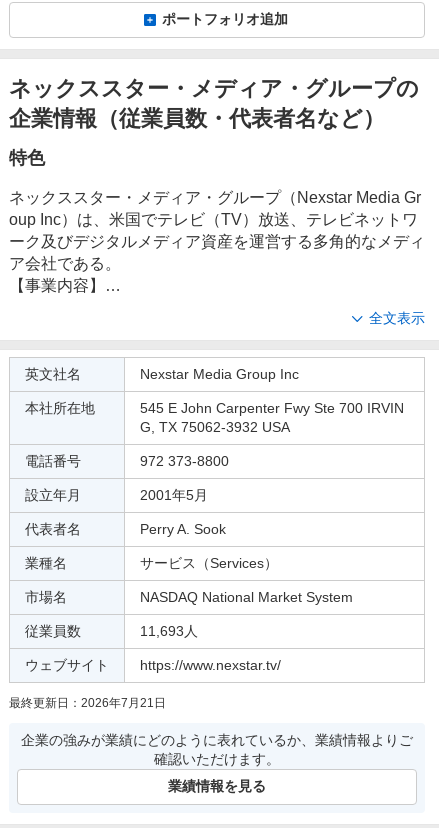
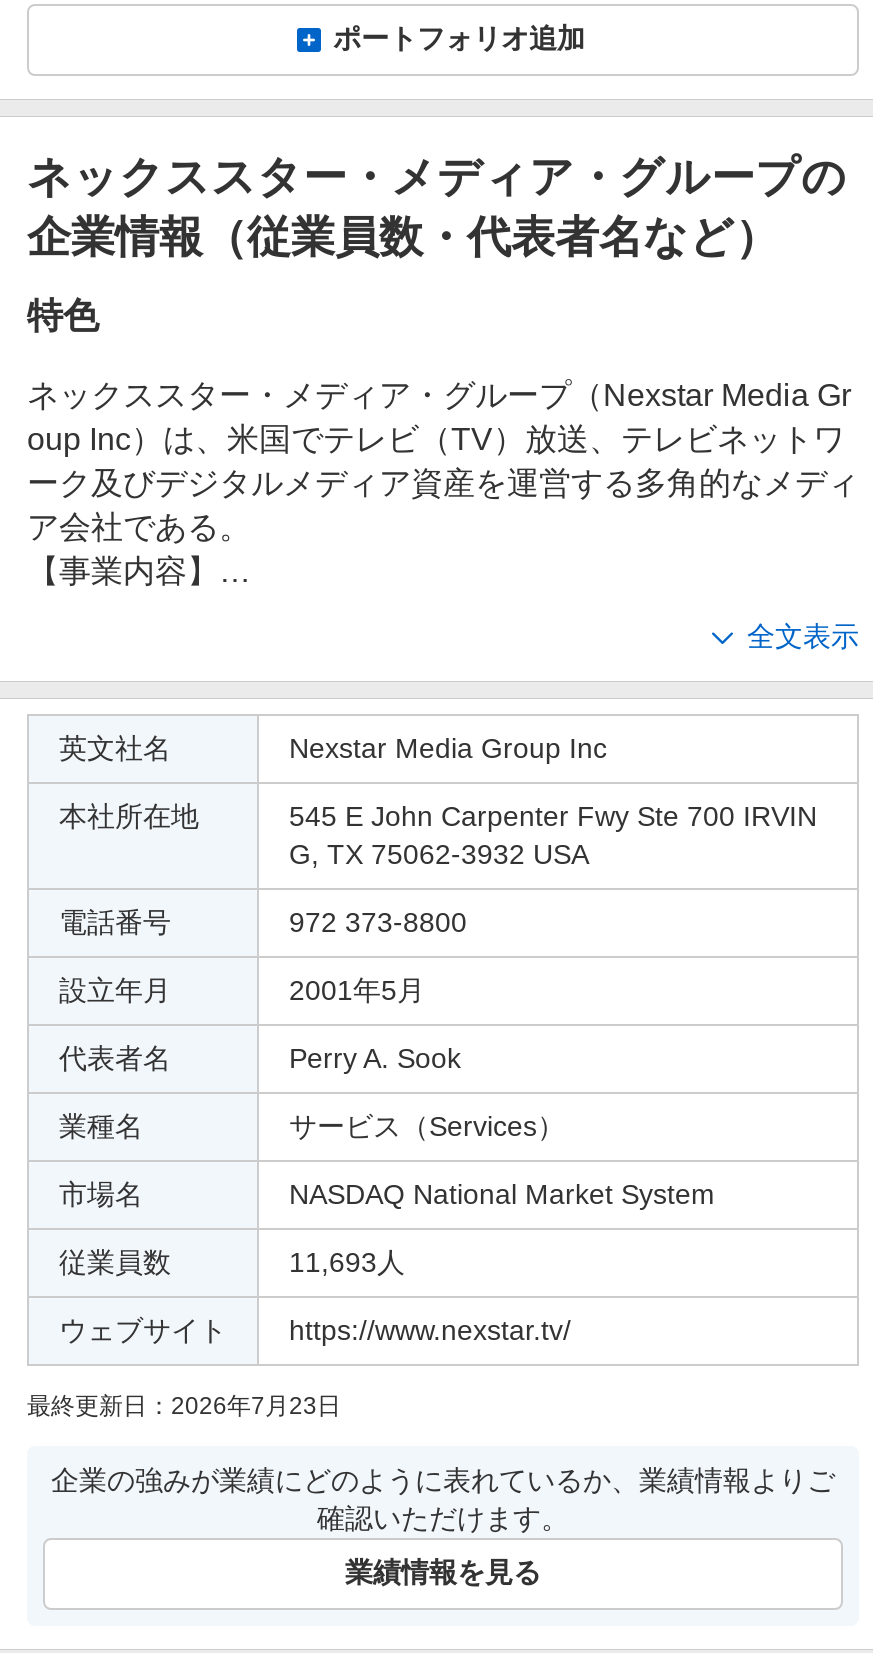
- 最終更新日：2026年7月21日
+ 最終更新日：2026年7月23日
